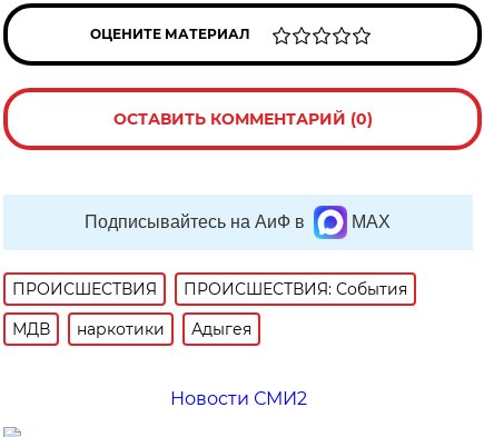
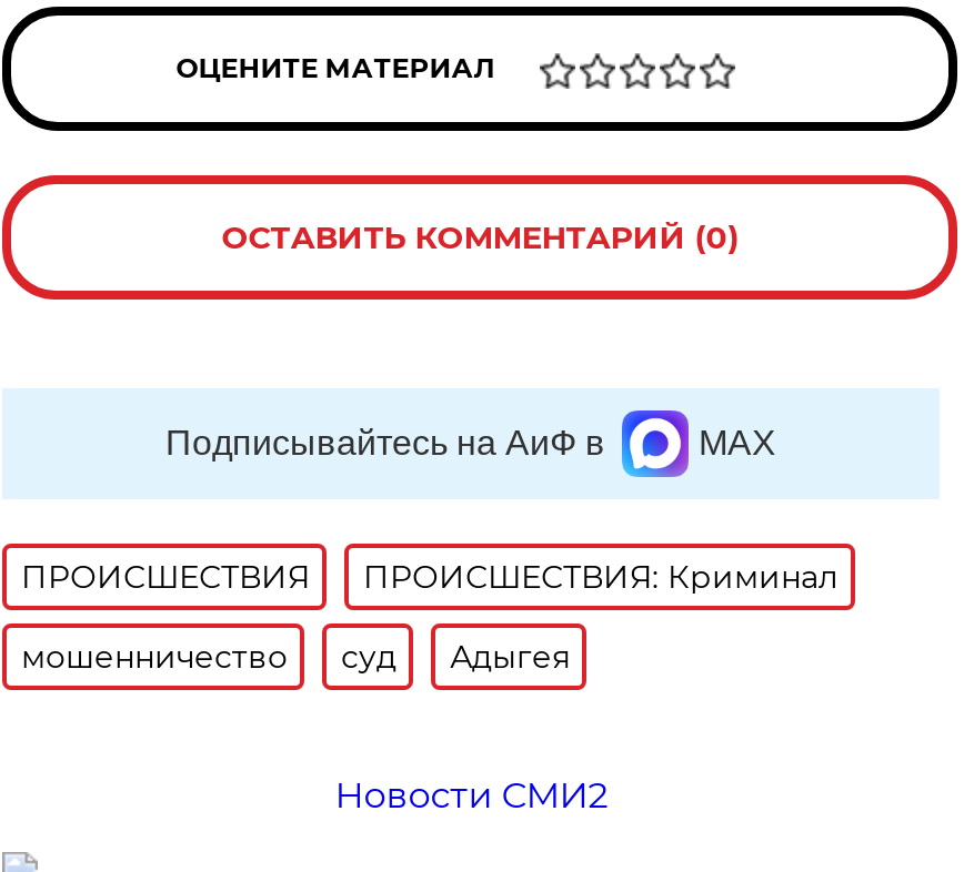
- ПРОИСШЕСТВИЯ: События
+ ПРОИСШЕСТВИЯ: Криминал

- МДВ
- наркотики
+ мошенничество
+ суд
